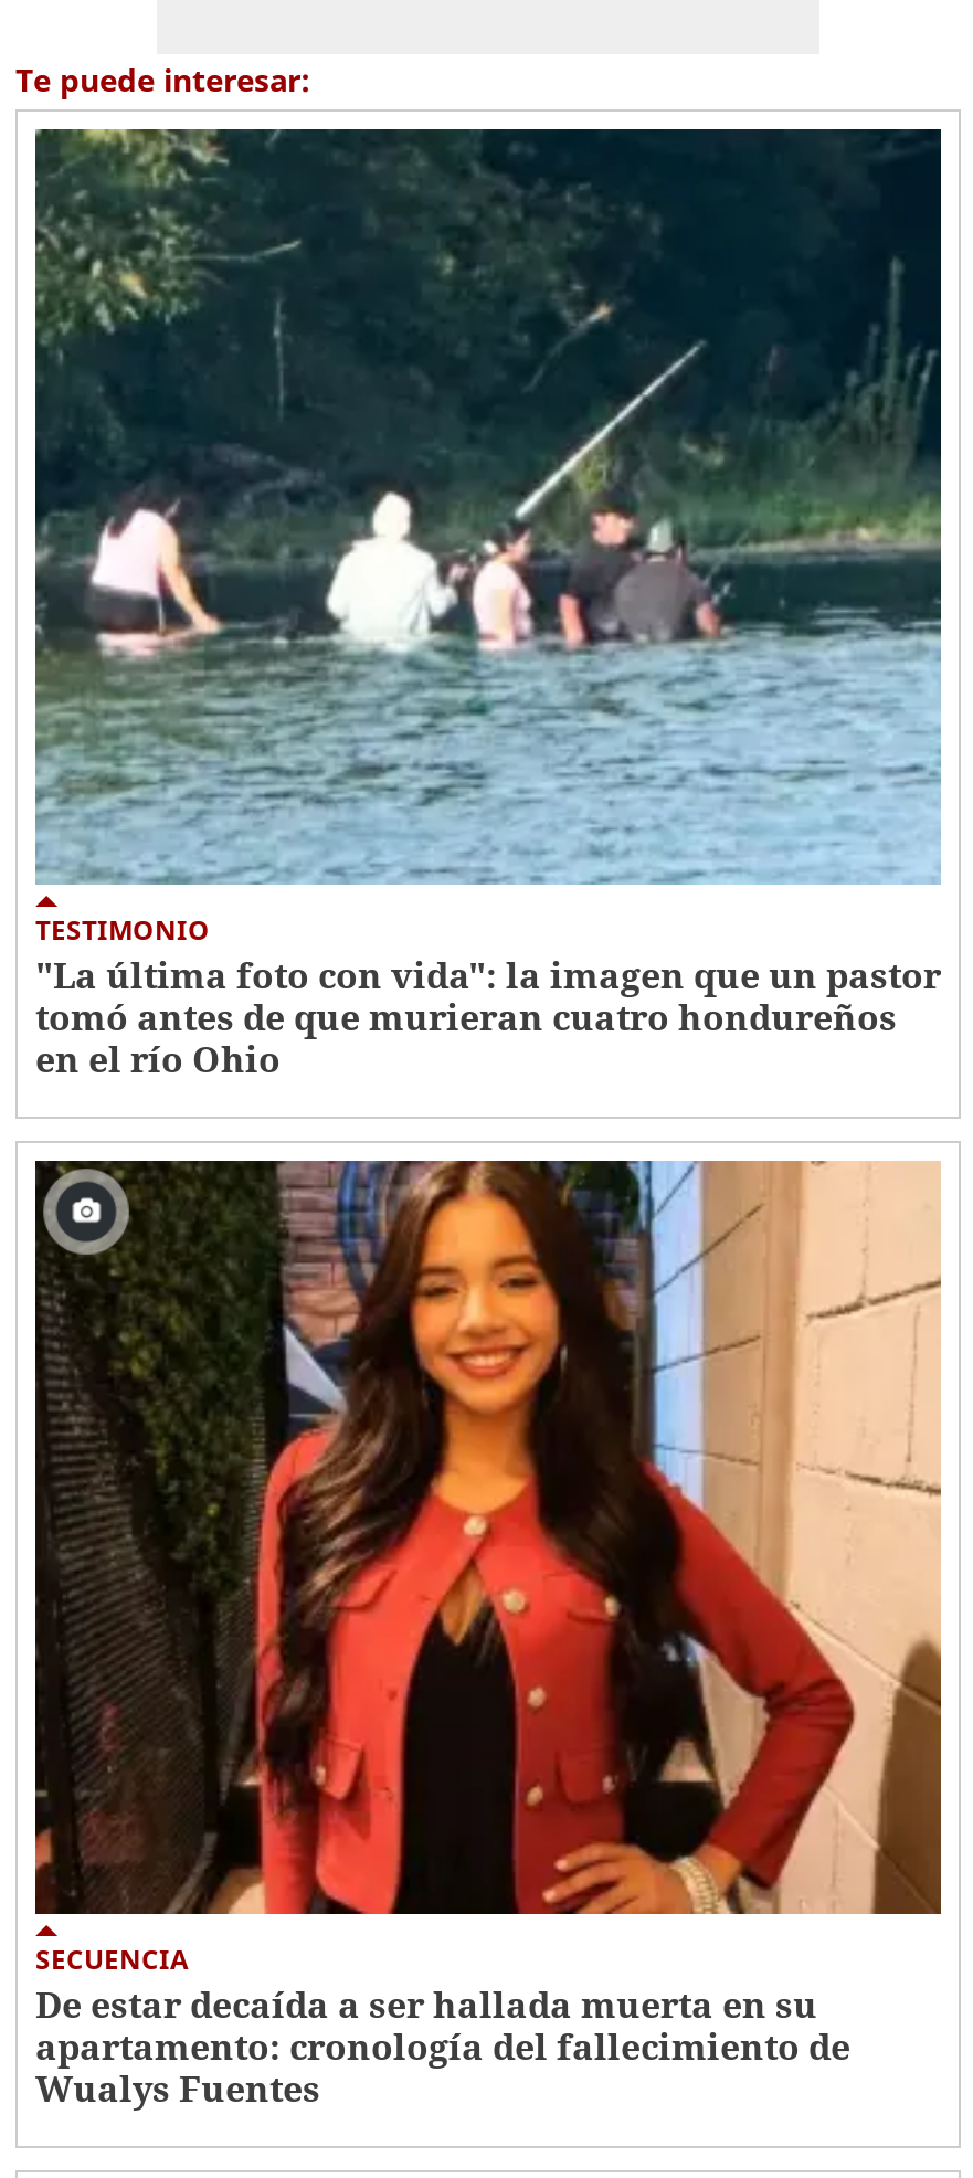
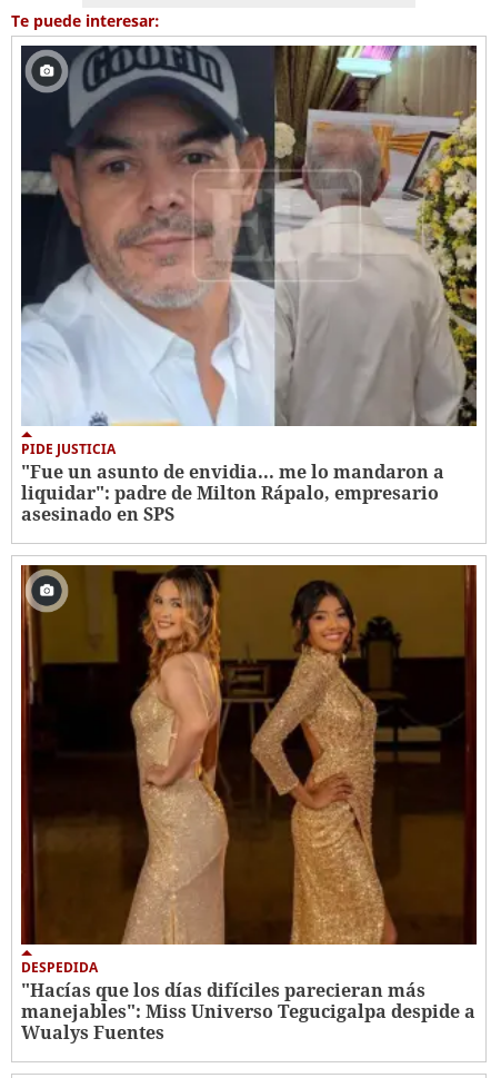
- [image]
- TESTIMONIO
- "La última foto con vida": la imagen que un pastor
- tomó antes de que murieran cuatro hondureños
- en el río Ohio
+ [image]
+ PIDE JUSTICIA
+ "Fue un asunto de envidia... me lo mandaron a
+ liquidar": padre de Milton Rápalo, empresario
+ asesinado en SPS

- [image]
- SECUENCIA
- De estar decaída a ser hallada muerta en su
- apartamento: cronología del fallecimiento de
+ [image]
+ DESPEDIDA
+ "Hacías que los días difíciles parecieran más
+ manejables": Miss Universo Tegucigalpa despide a
